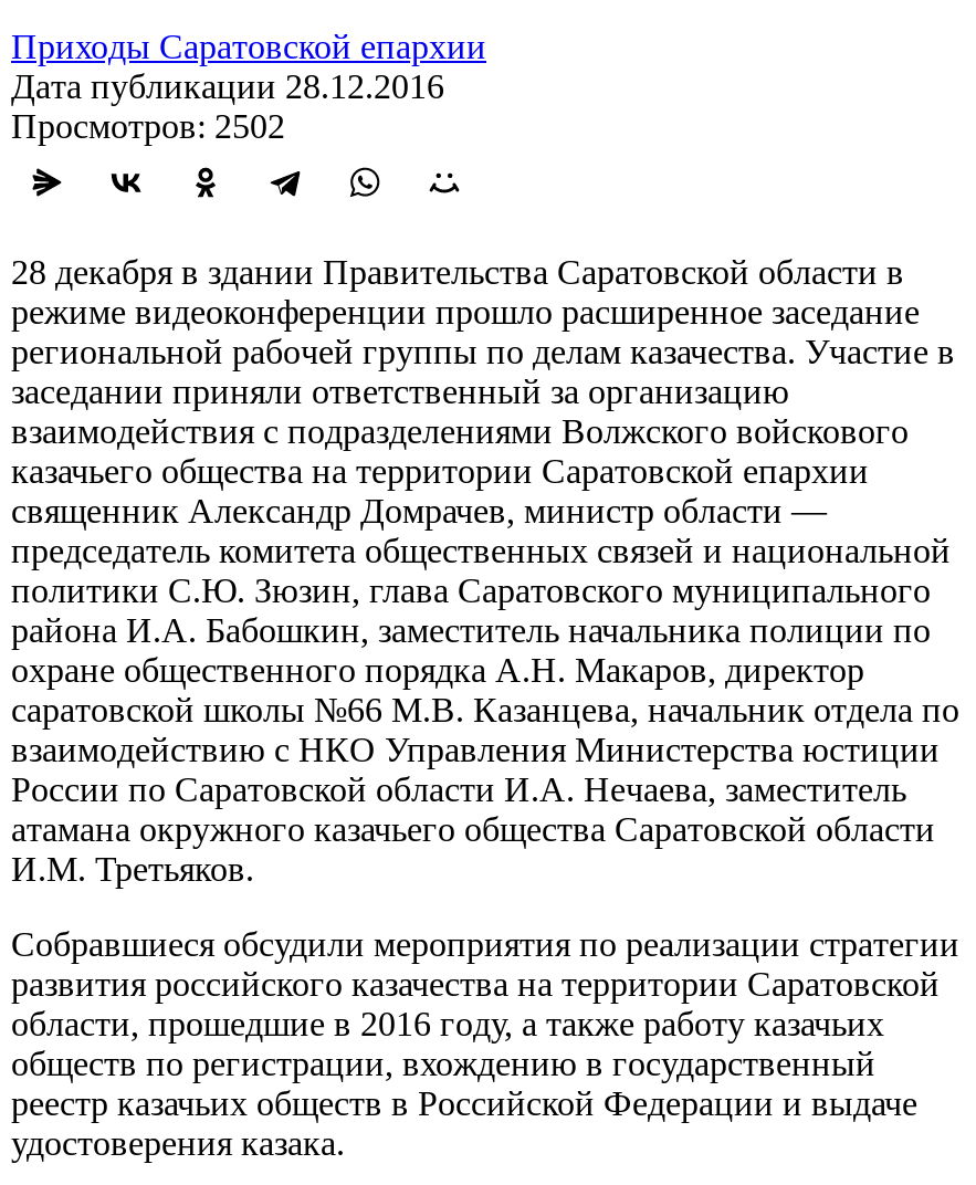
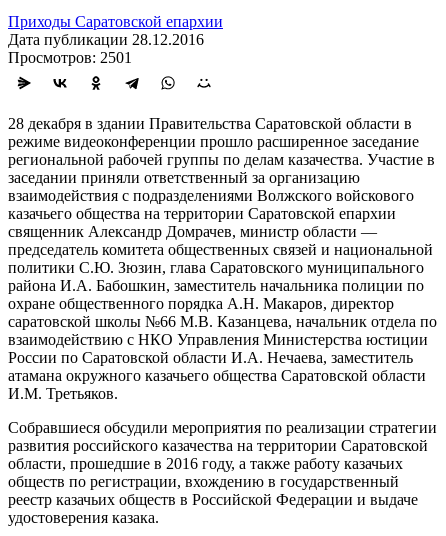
- Просмотров: 2502
+ Просмотров: 2501
